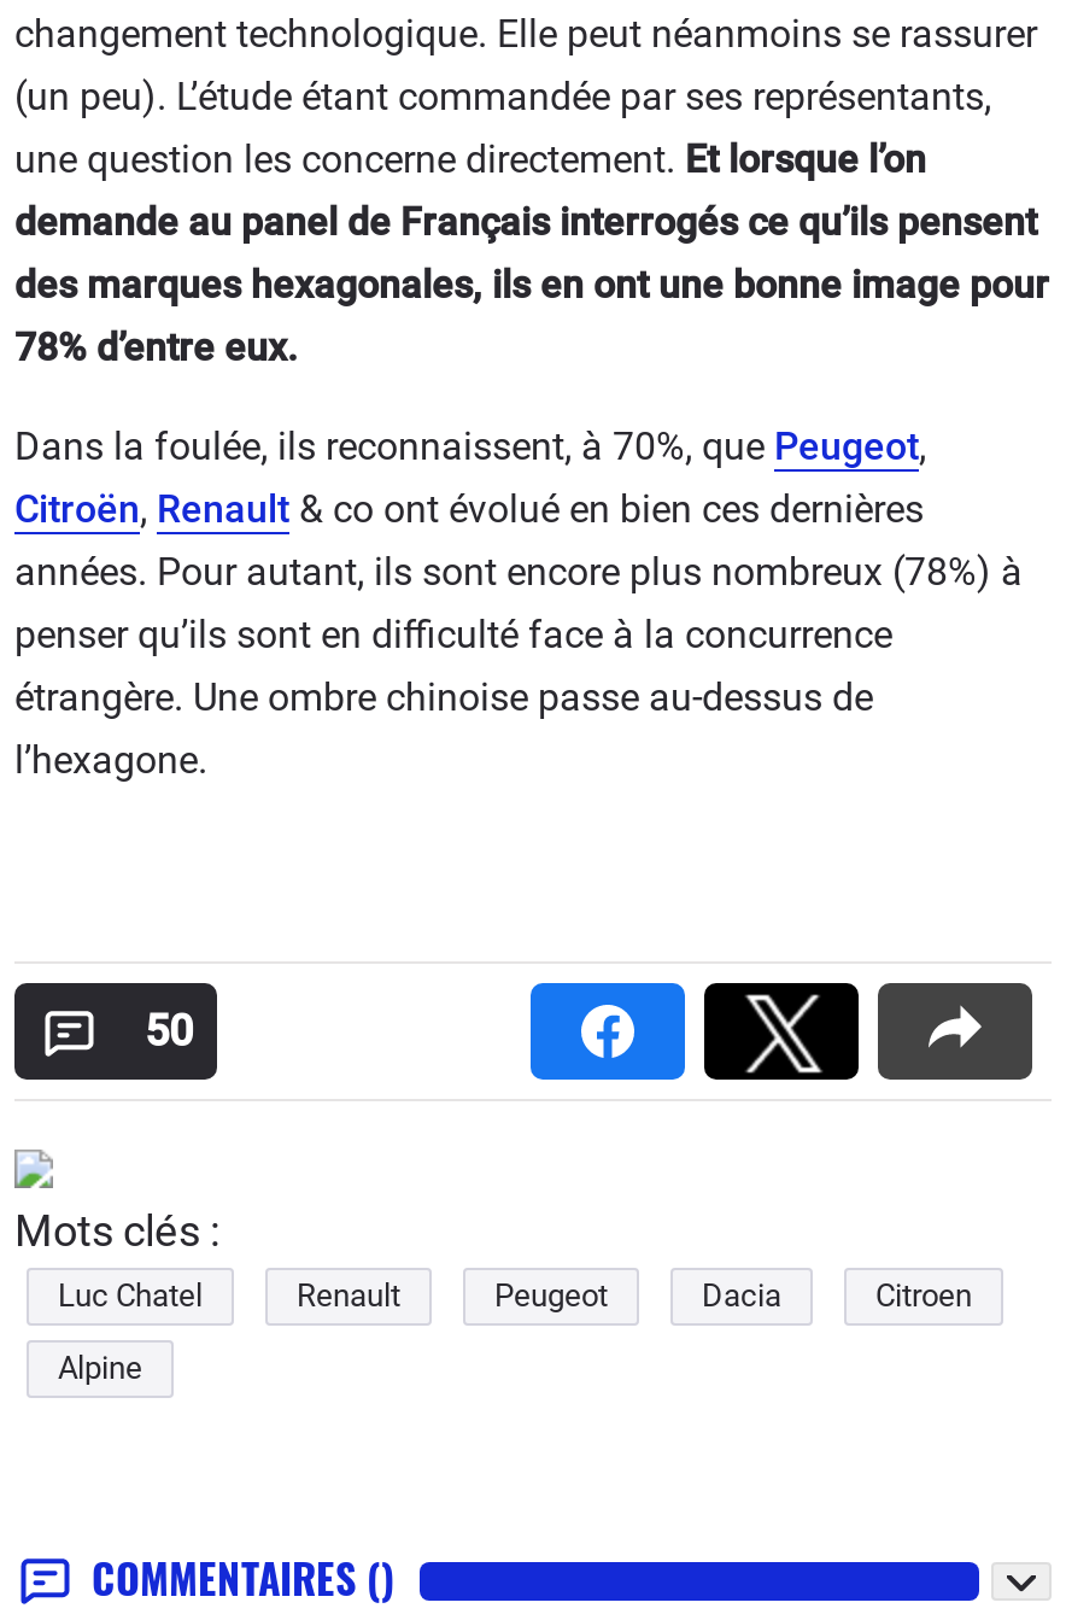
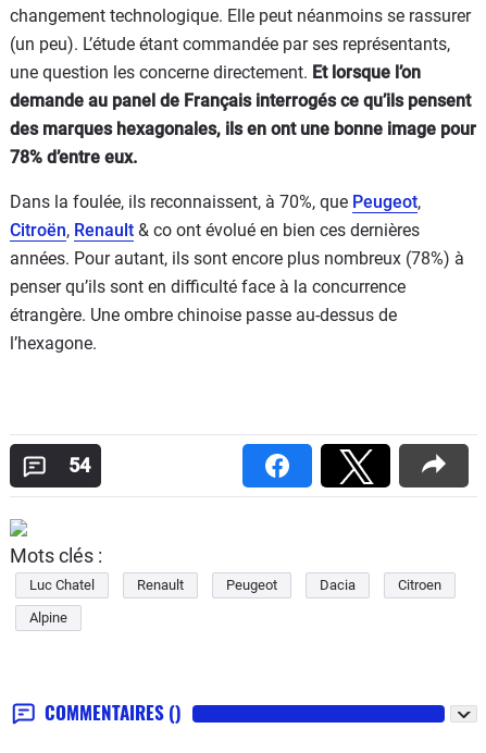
- 50
+ 54
